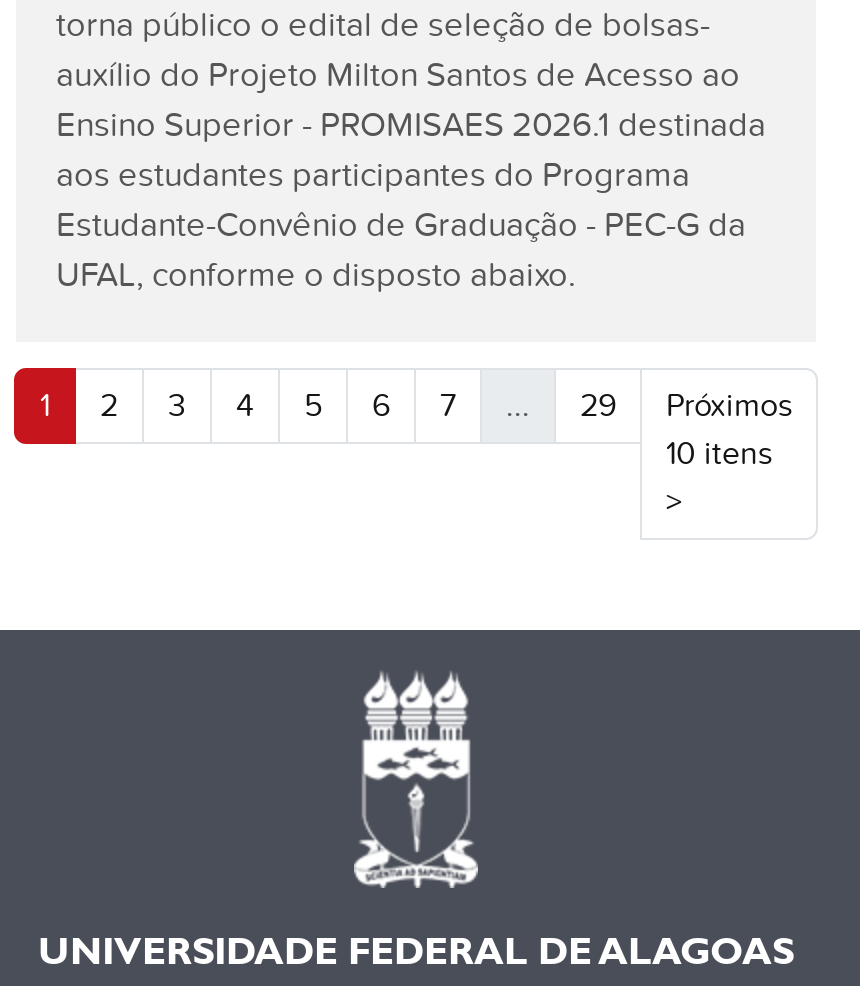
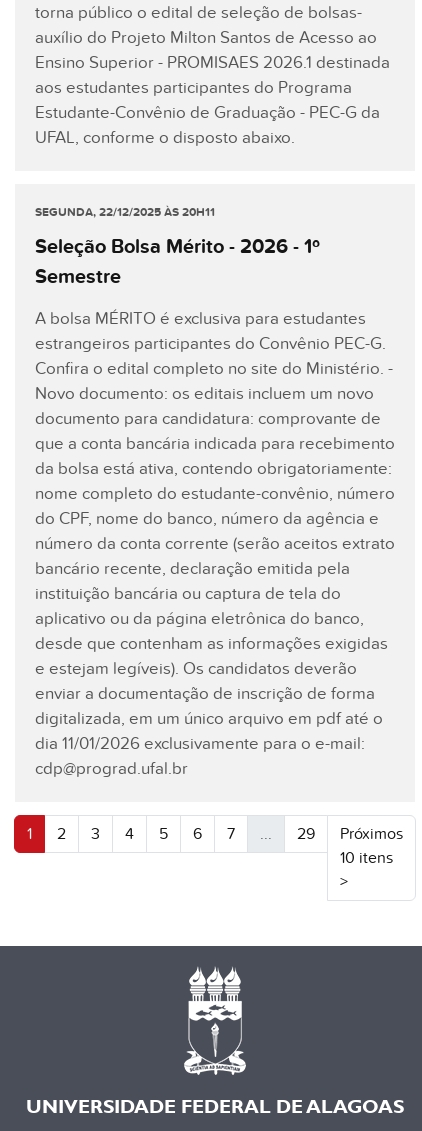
+ SEGUNDA, 22/12/2025 ÀS 20H11
+ Seleção Bolsa Mérito - 2026 - 1º
+ Semestre
+ A bolsa MÉRITO é exclusiva para estudantes
+ estrangeiros participantes do Convênio PEC-G.
+ Confira o edital completo no site do Ministério. -
+ Novo documento: os editais incluem um novo
+ documento para candidatura: comprovante de
+ que a conta bancária indicada para recebimento
+ da bolsa está ativa, contendo obrigatoriamente:
+ nome completo do estudante-convênio, número
+ do CPF, nome do banco, número da agência e
+ número da conta corrente (serão aceitos extrato
+ bancário recente, declaração emitida pela
+ instituição bancária ou captura de tela do
+ aplicativo ou da página eletrônica do banco,
+ desde que contenham as informações exigidas
+ e estejam legíveis). Os candidatos deverão
+ enviar a documentação de inscrição de forma
+ digitalizada, em um único arquivo em pdf até o
+ dia 11/01/2026 exclusivamente para o e-mail:
+ cdp@prograd.ufal.br
